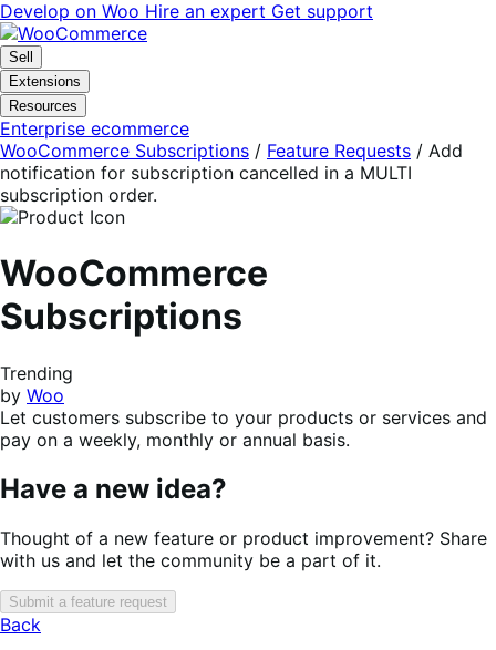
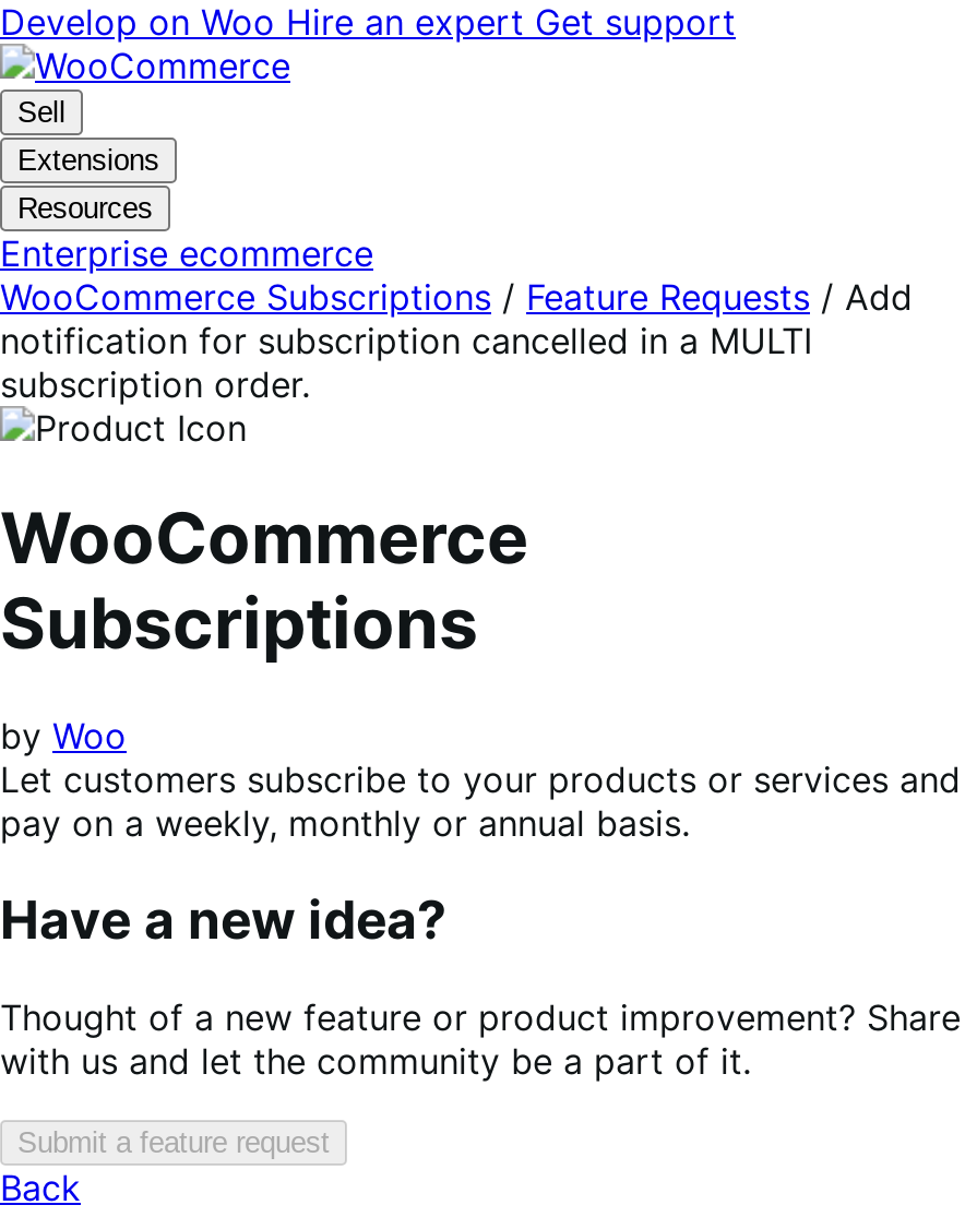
- Trending
